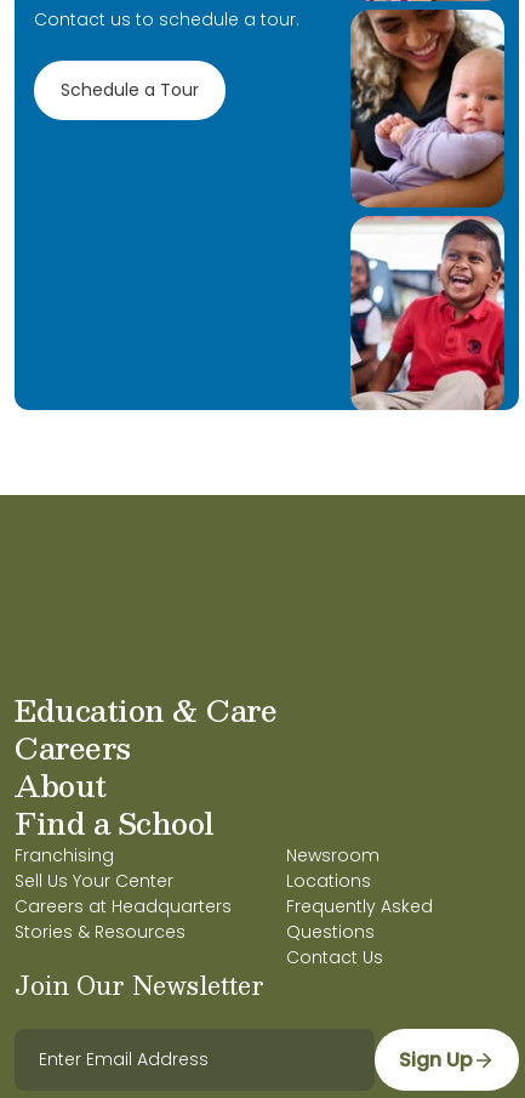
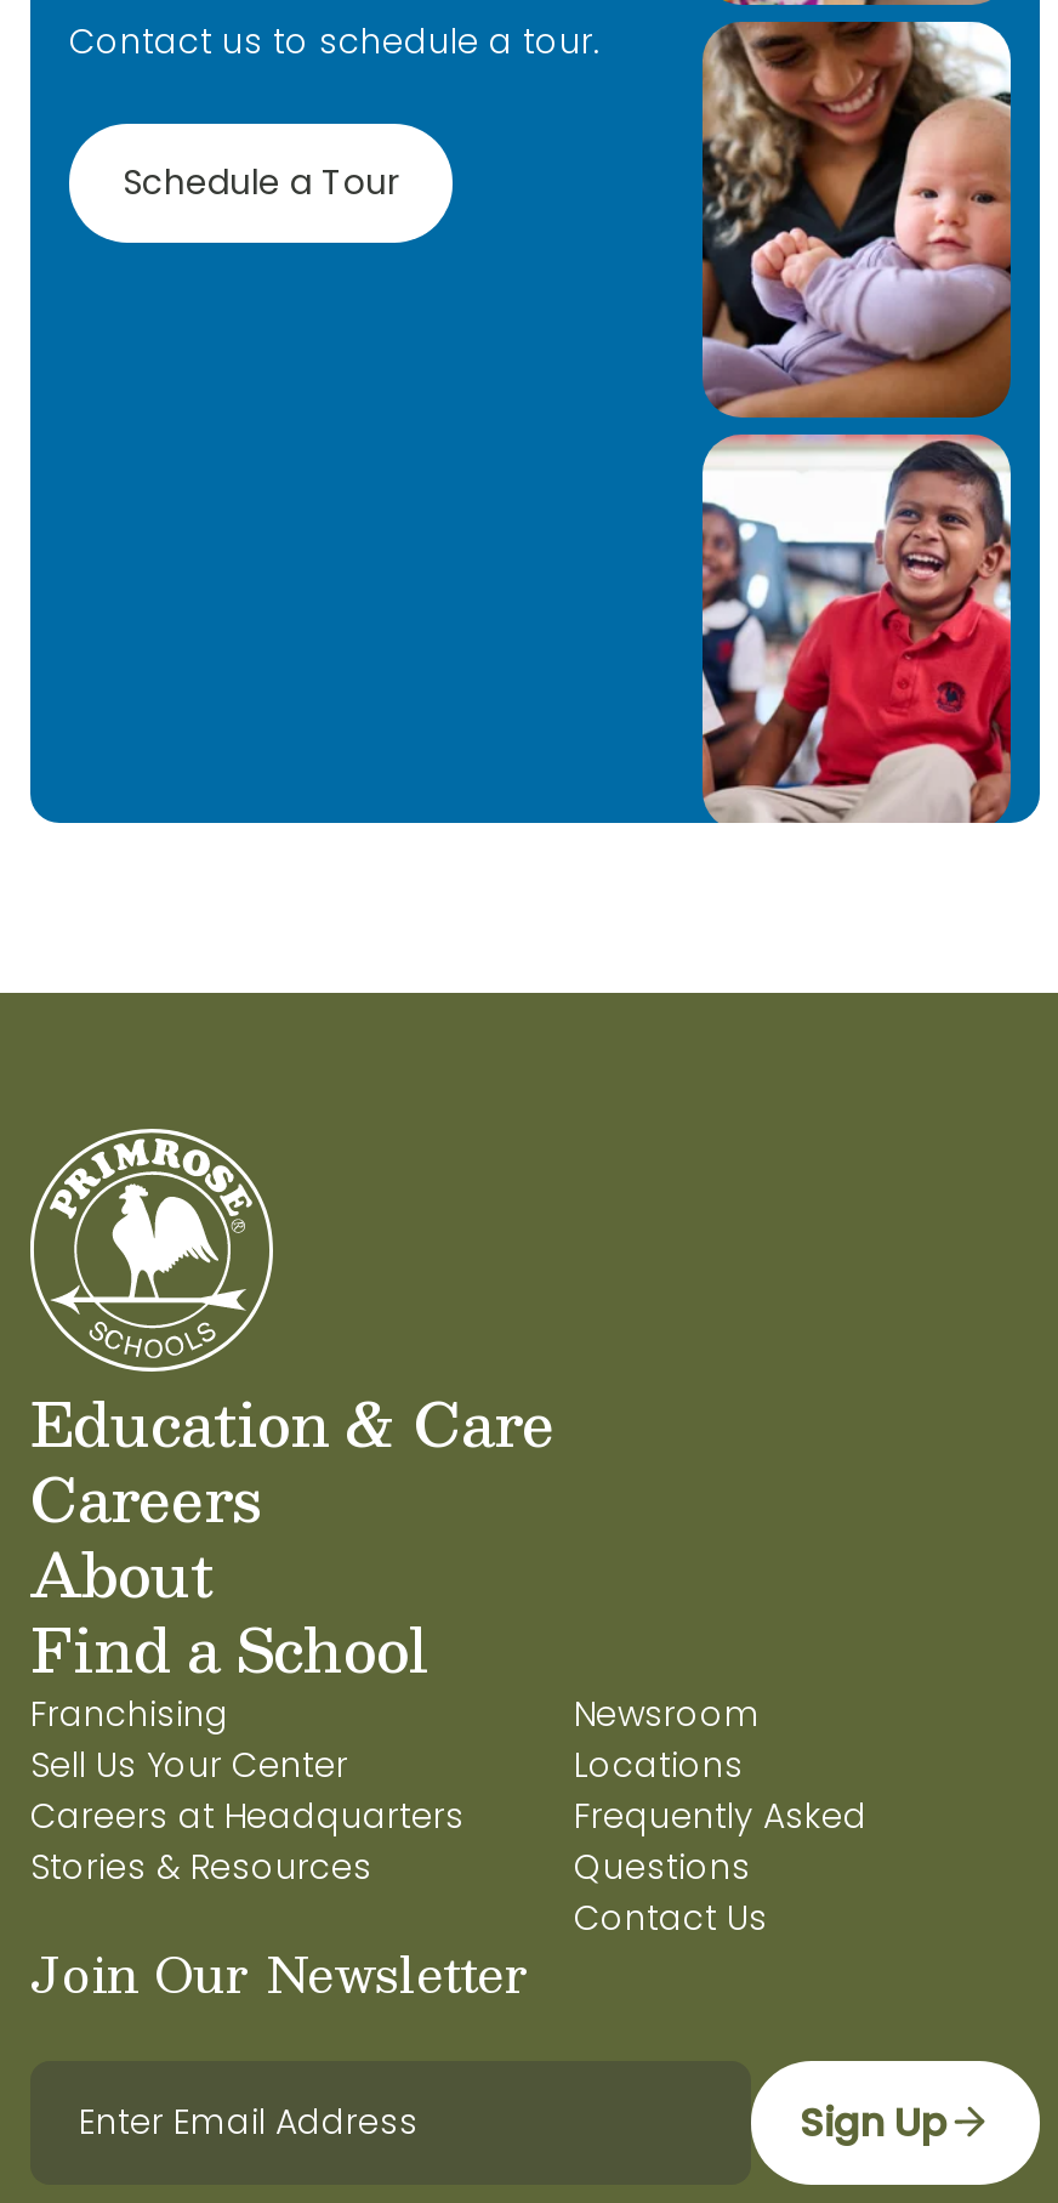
+ [image]
